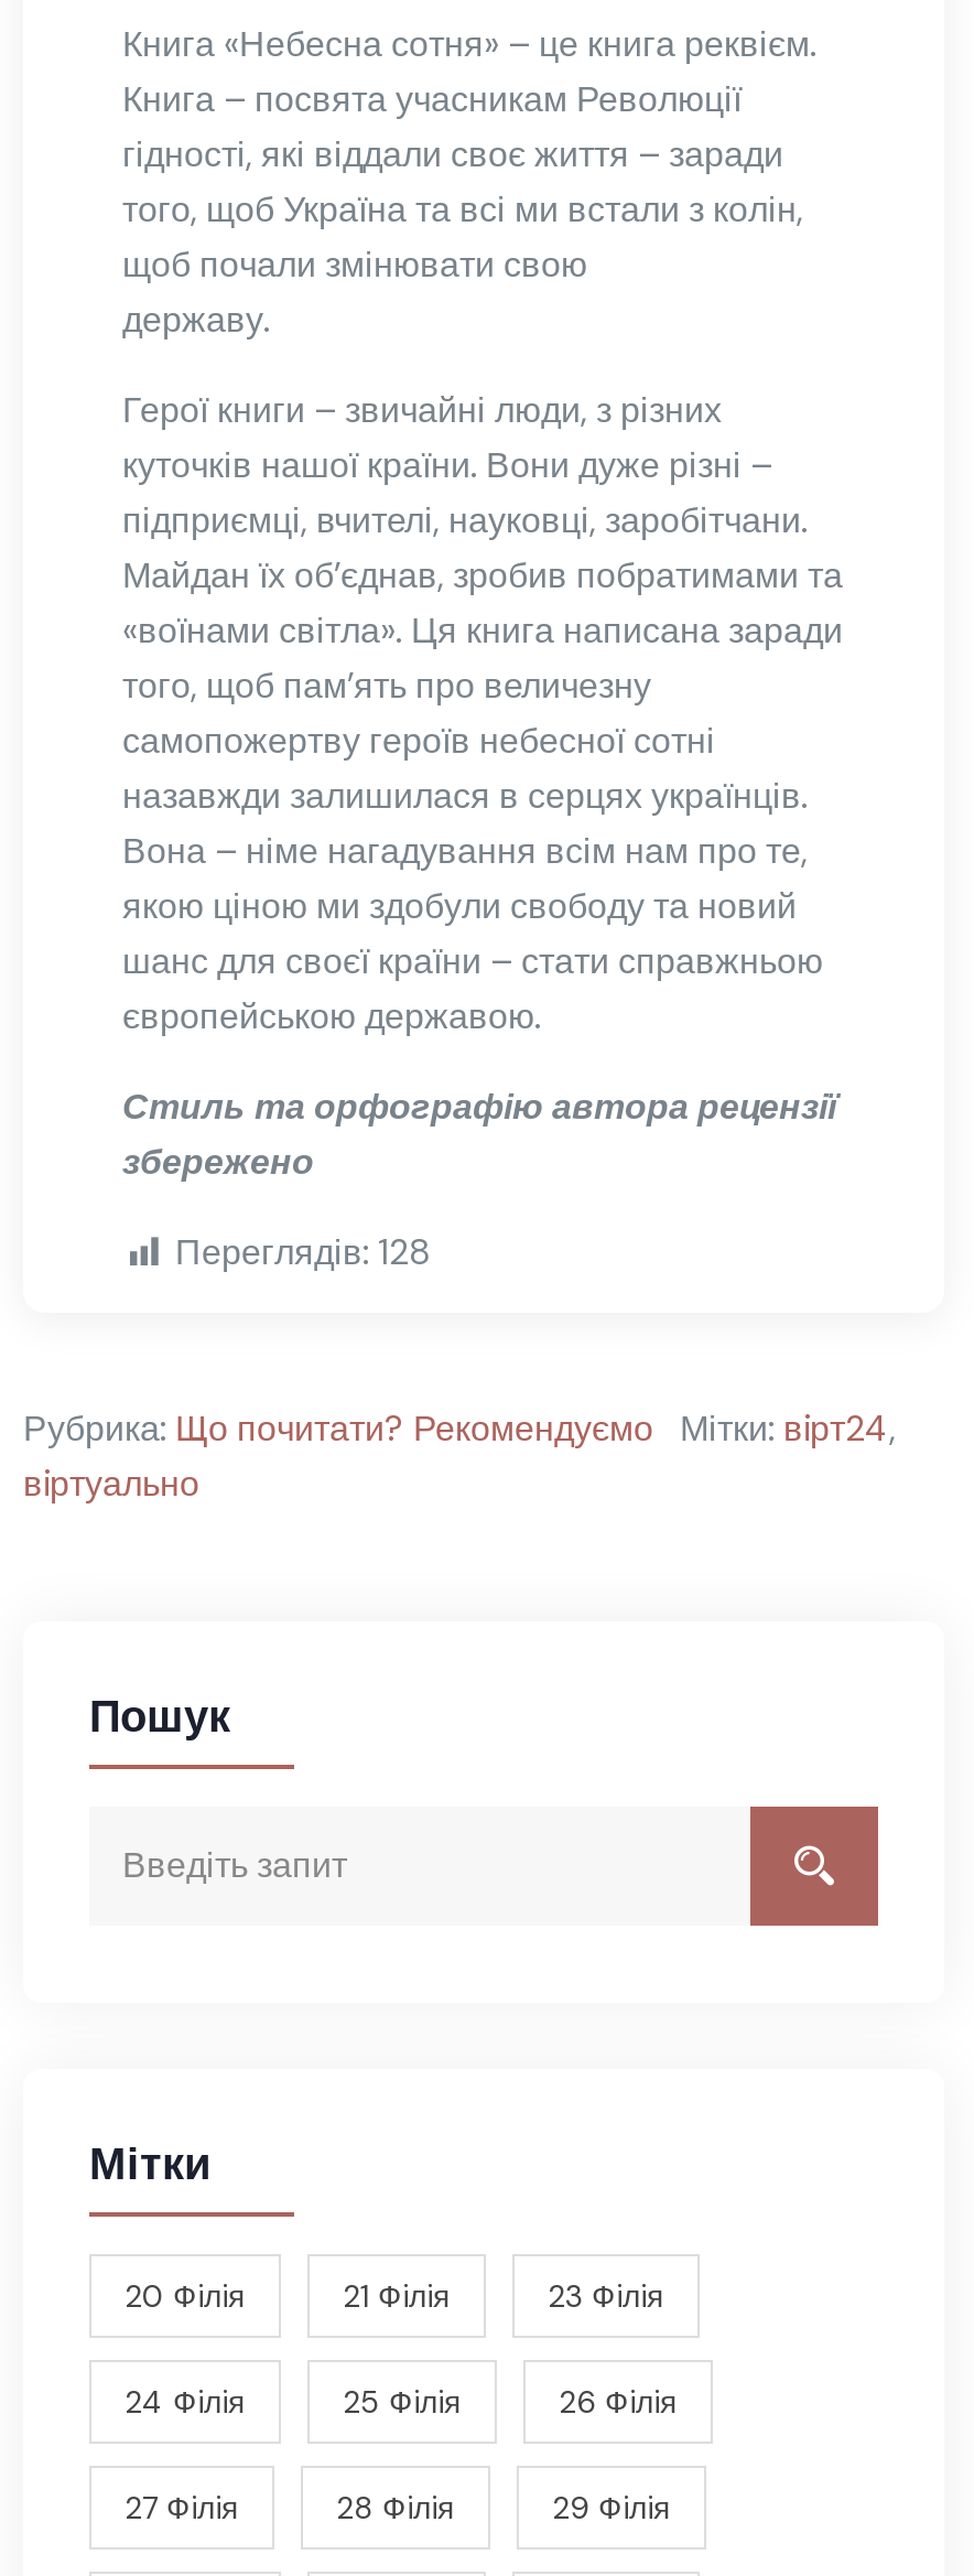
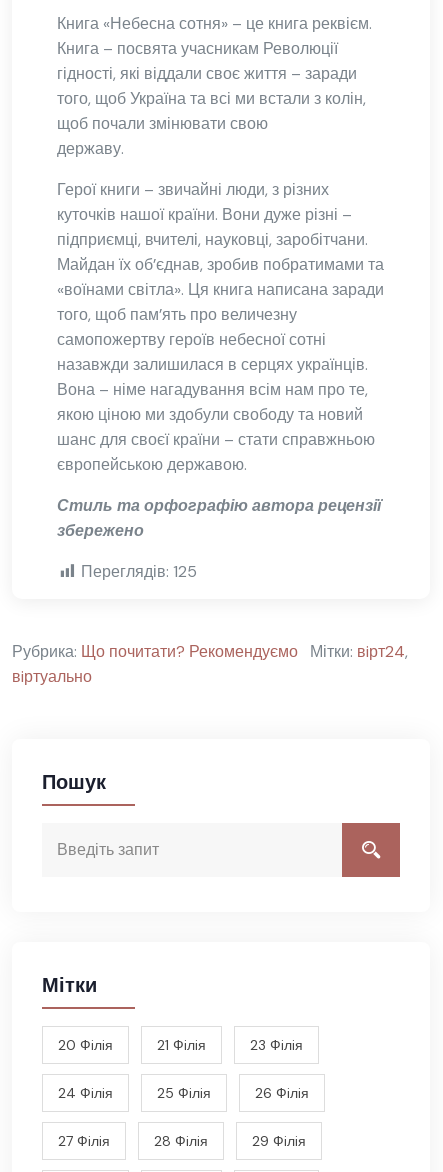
- Переглядів: 128
+ Переглядів: 125
